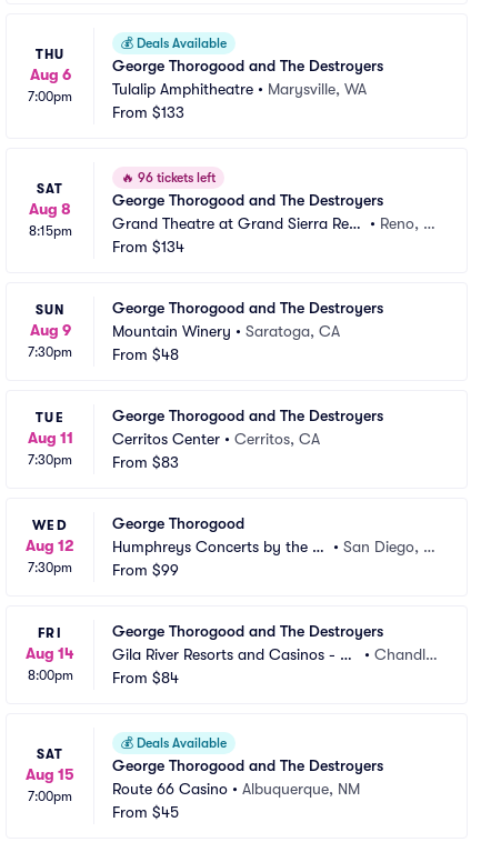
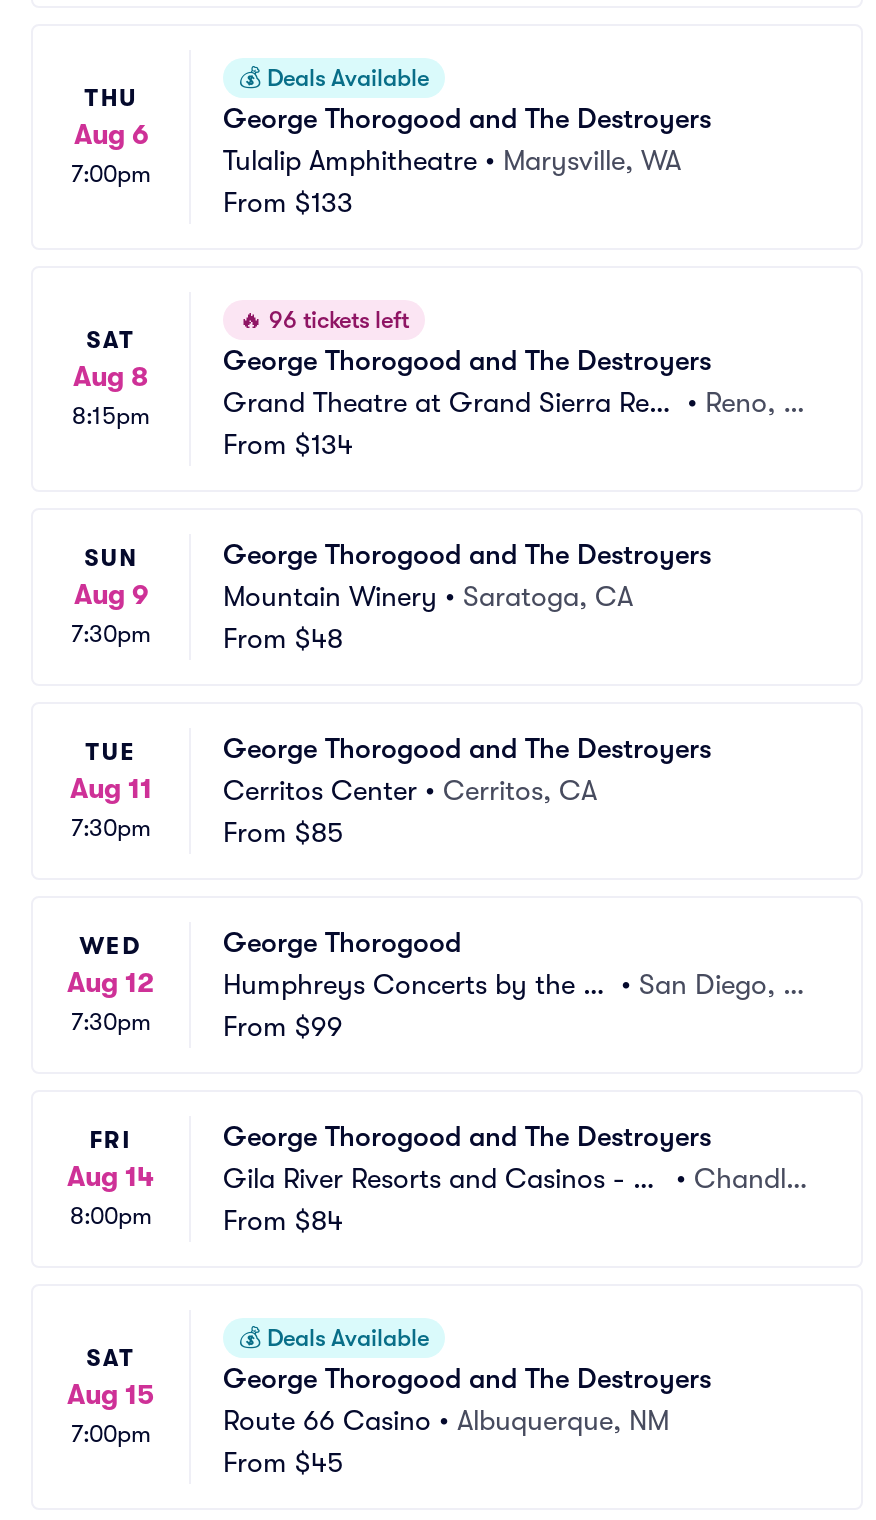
- From $83
+ From $85
